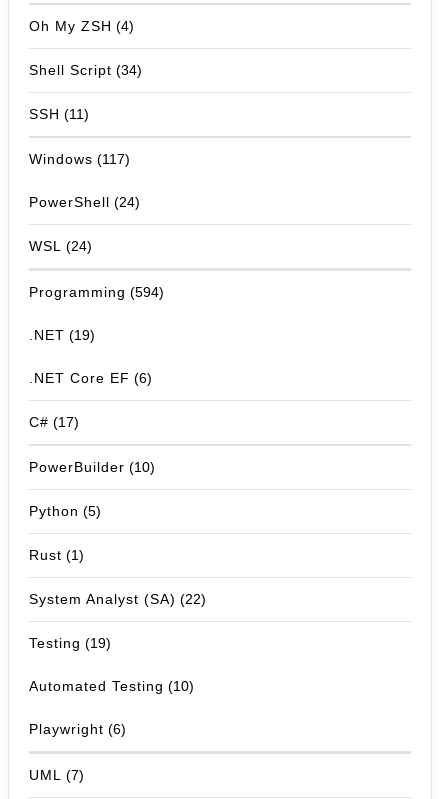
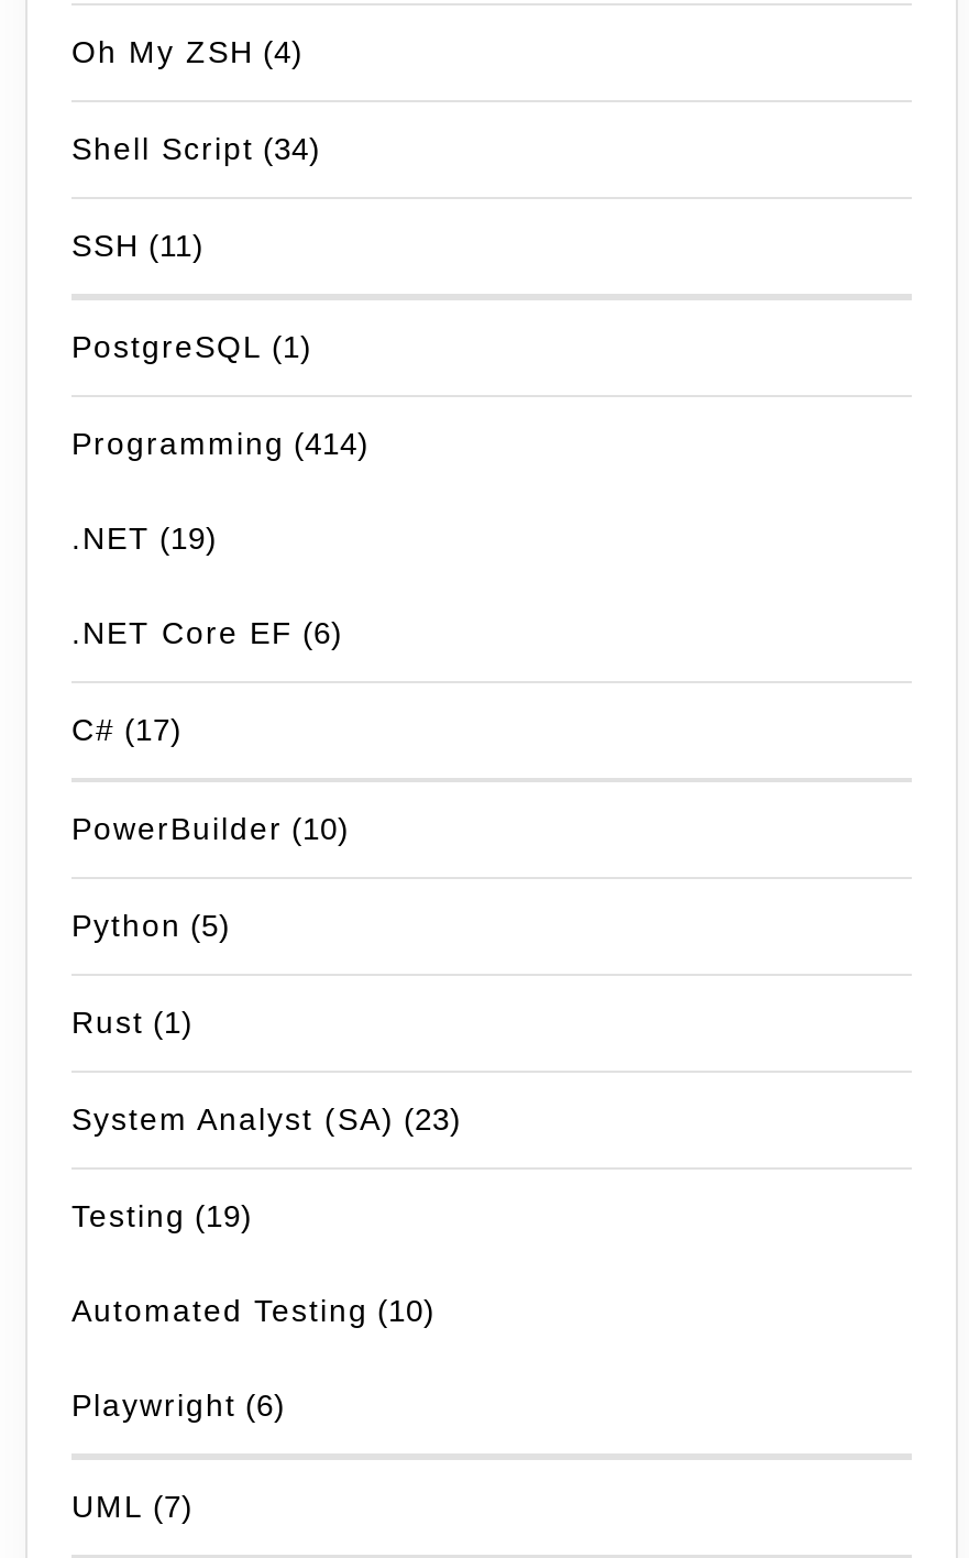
- Windows (117)
- PowerShell (24)
- WSL (24)
- Programming (594)
+ PostgreSQL (1)
+ Programming (414)

- System Analyst (SA) (22)
+ System Analyst (SA) (23)
